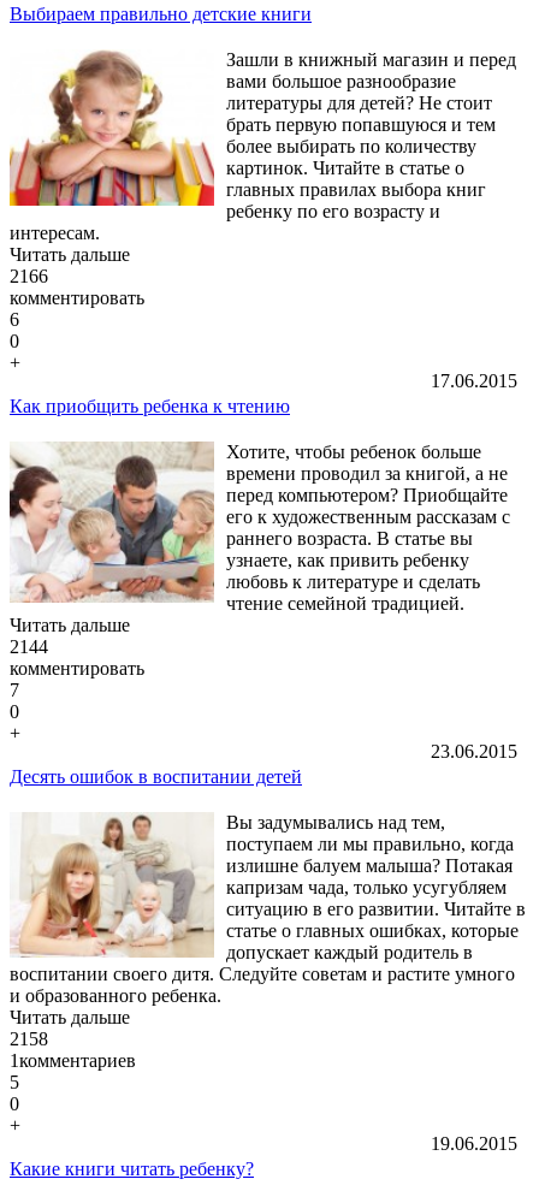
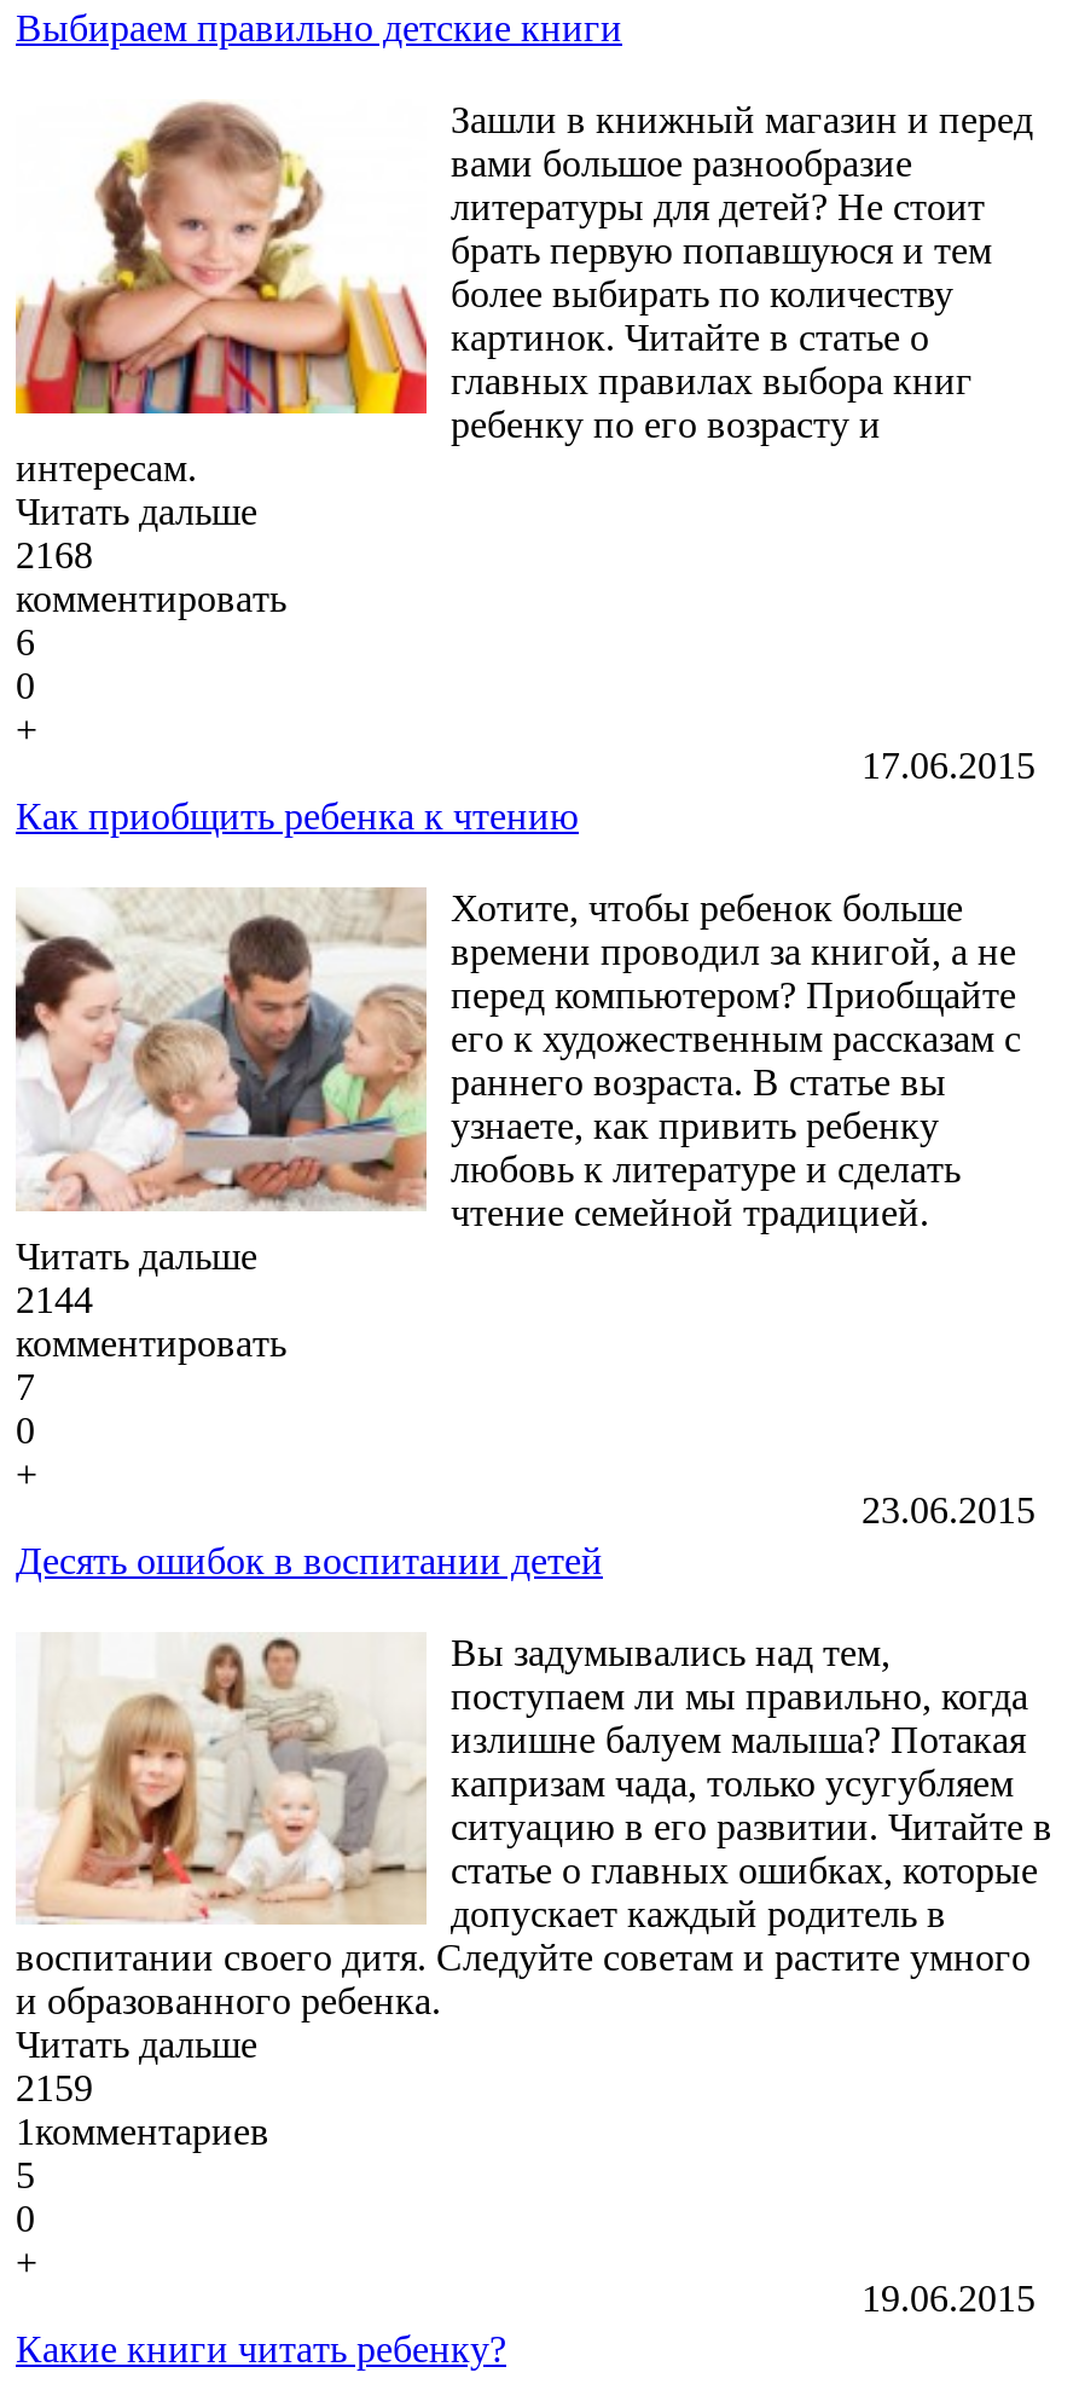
- 2166
+ 2168

- 2158
+ 2159
